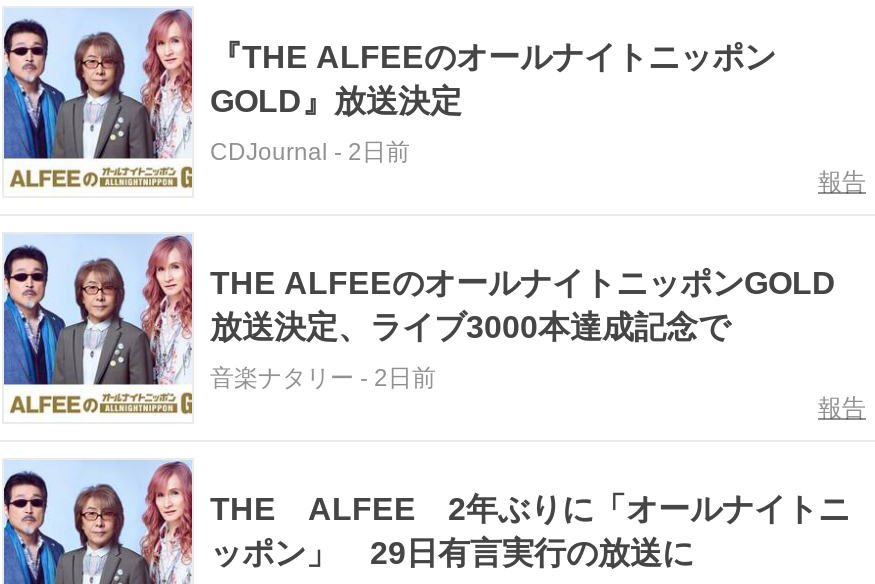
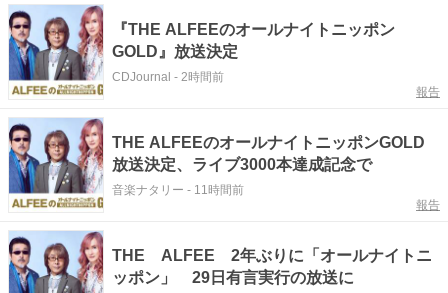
- CDJournal - 2日前
+ CDJournal - 2時間前

- 音楽ナタリー- 2日前
+ 音楽ナタリー- 11時間前
